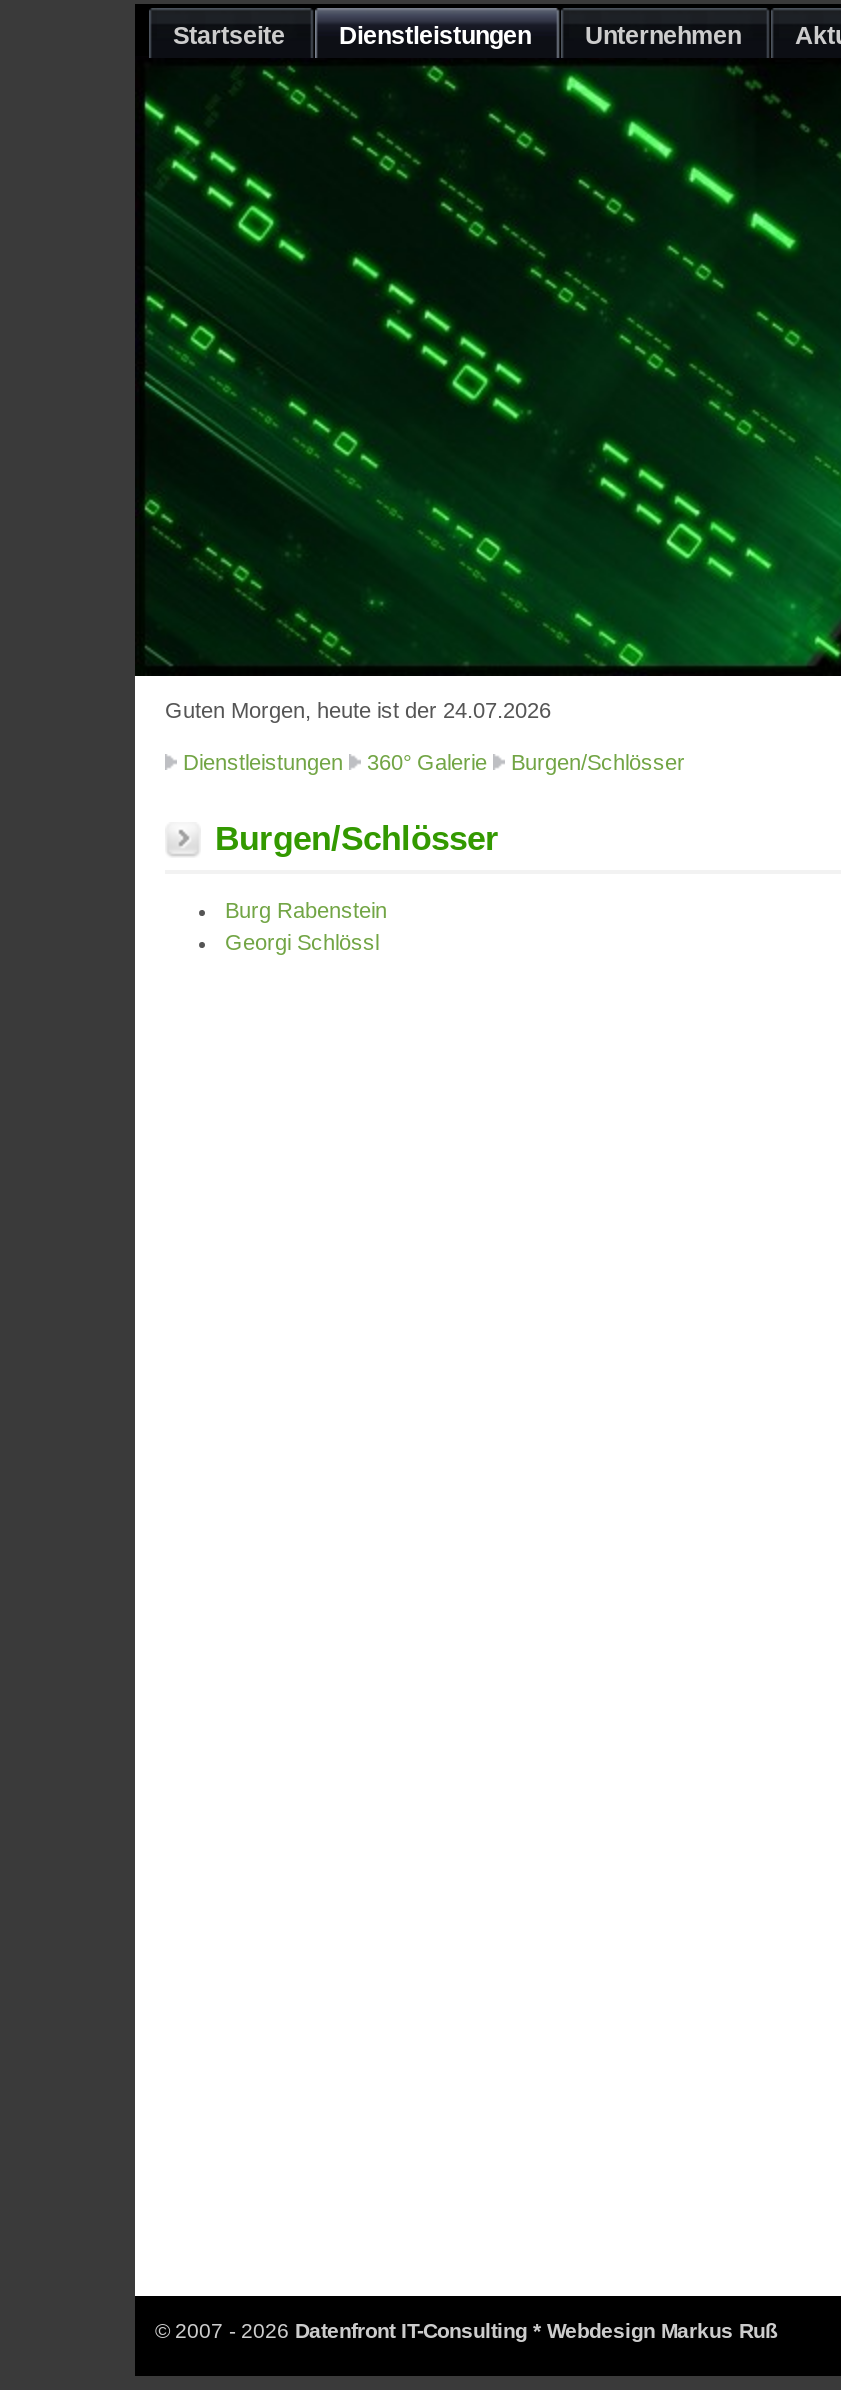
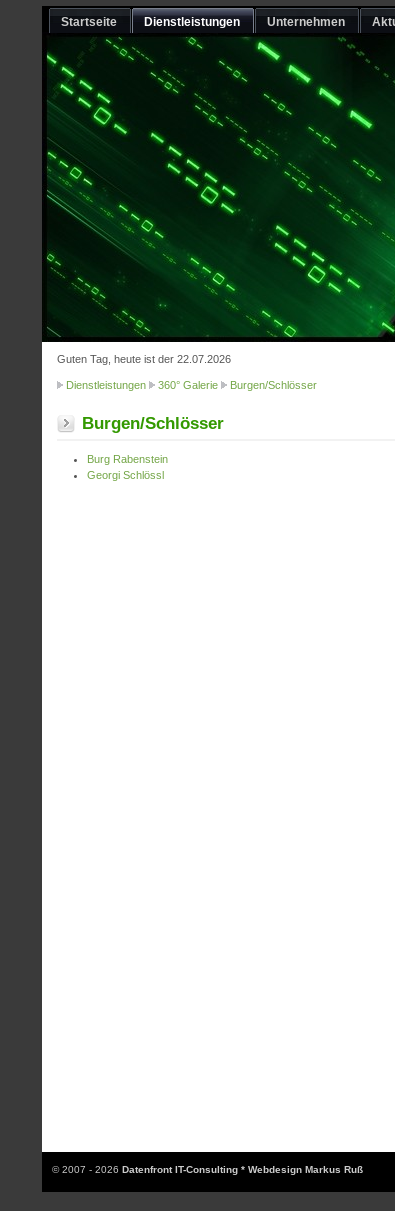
- Guten Morgen, heute ist der 24.07.2026
+ Guten Tag, heute ist der 22.07.2026
